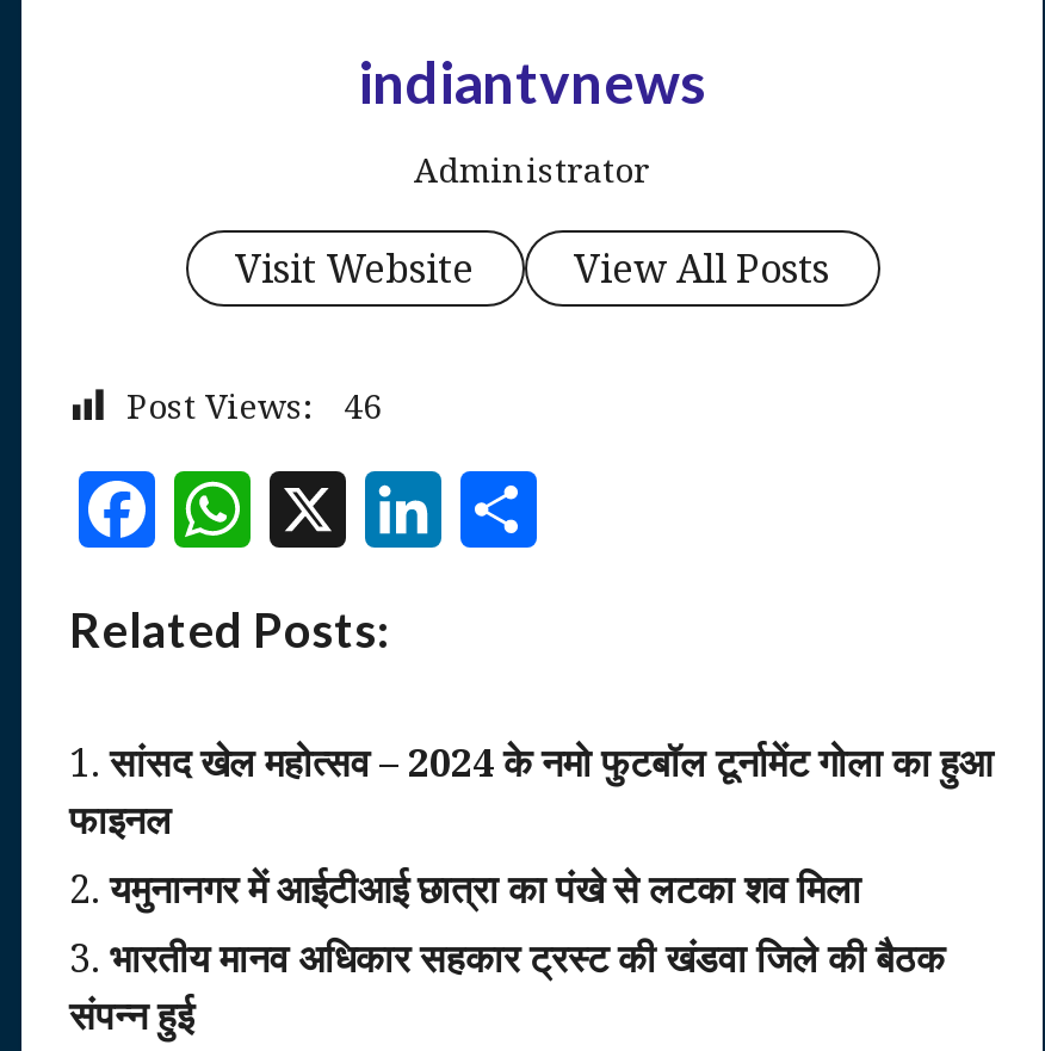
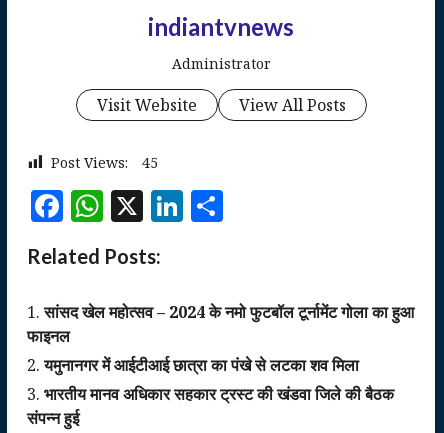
- Post Views: 46
+ Post Views: 45
